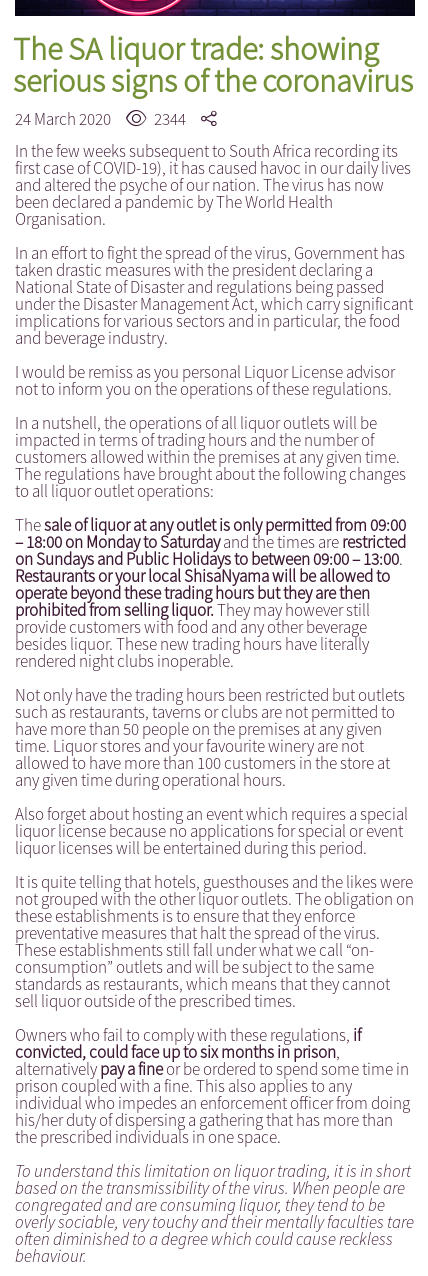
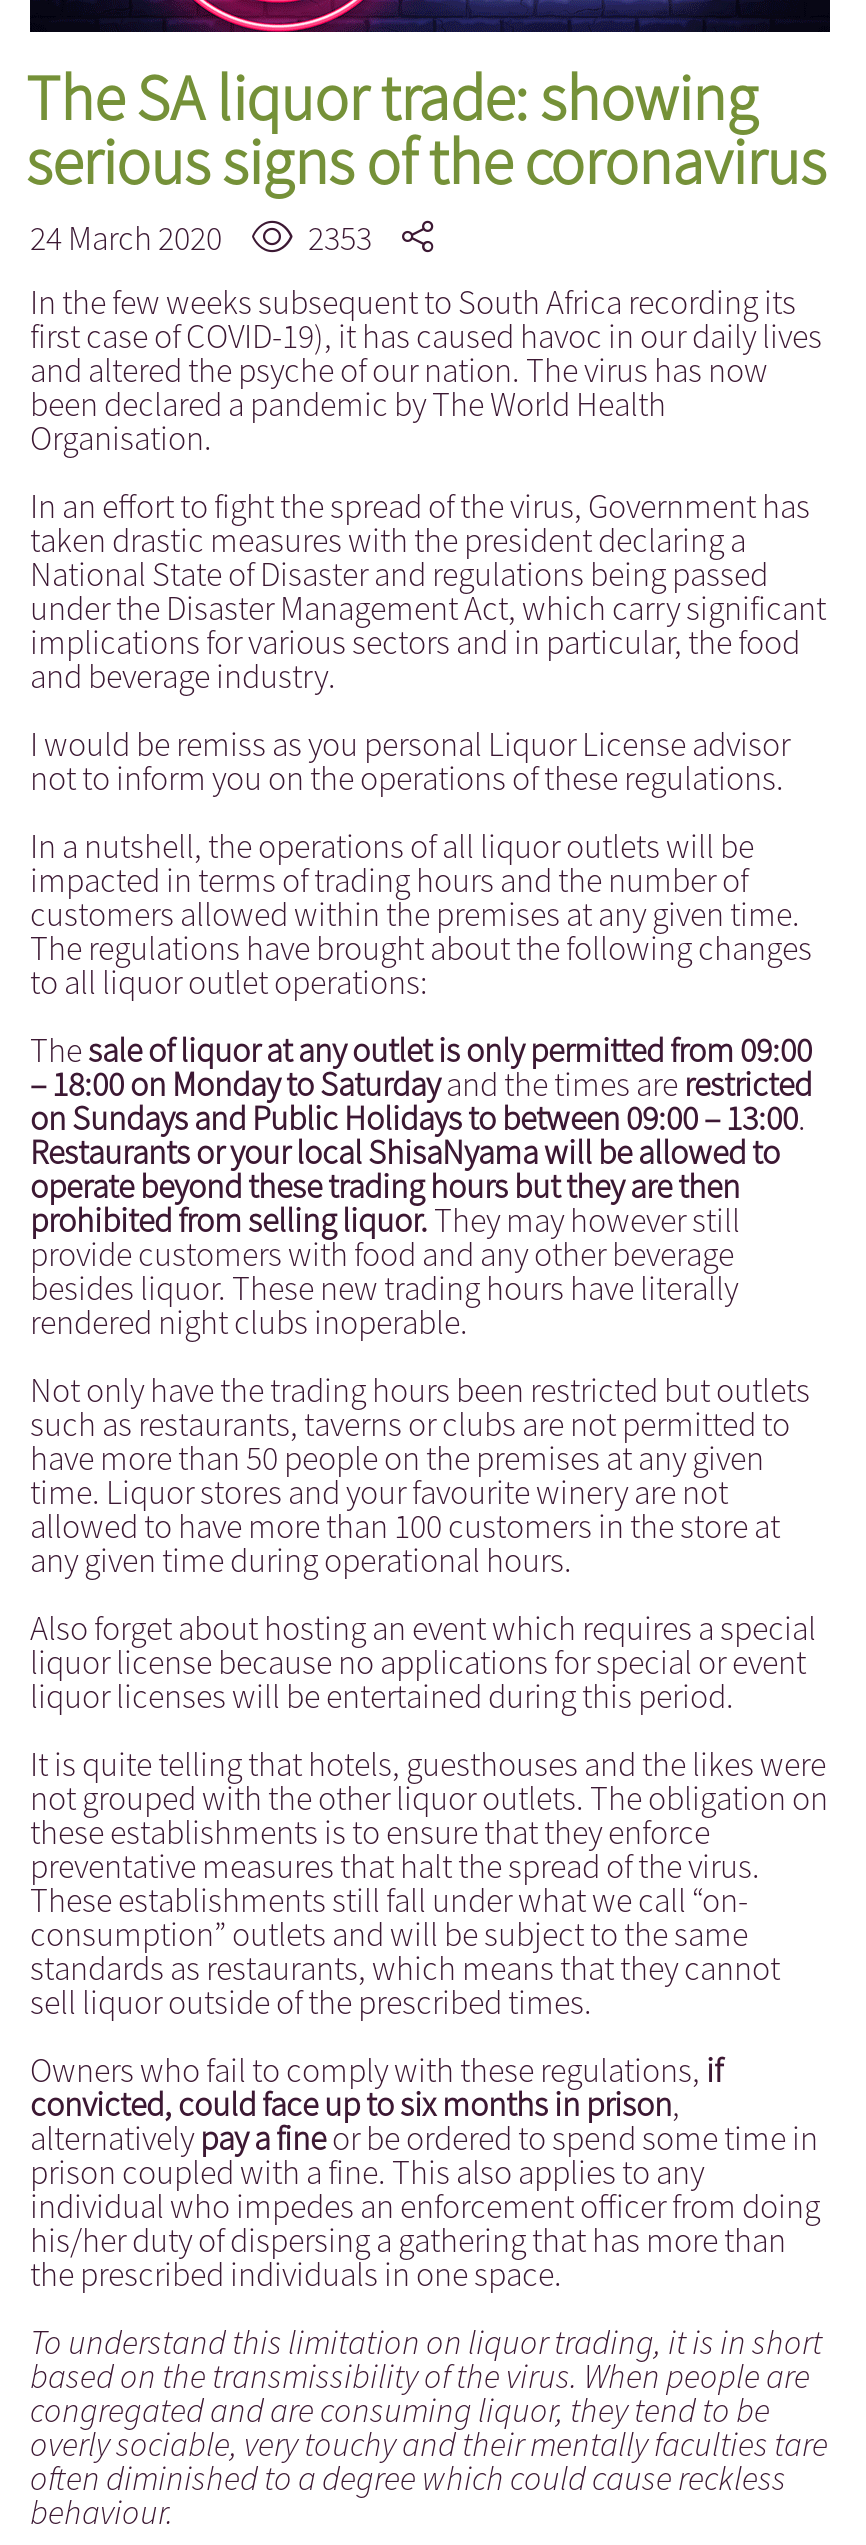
- 24 March 2020 2344
+ 24 March 2020 2353
